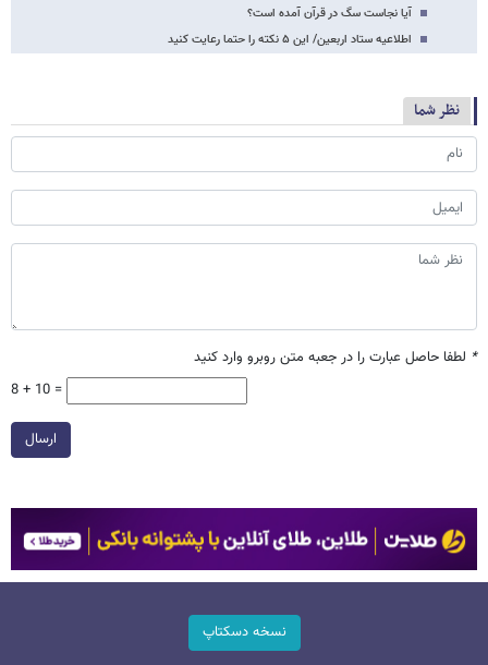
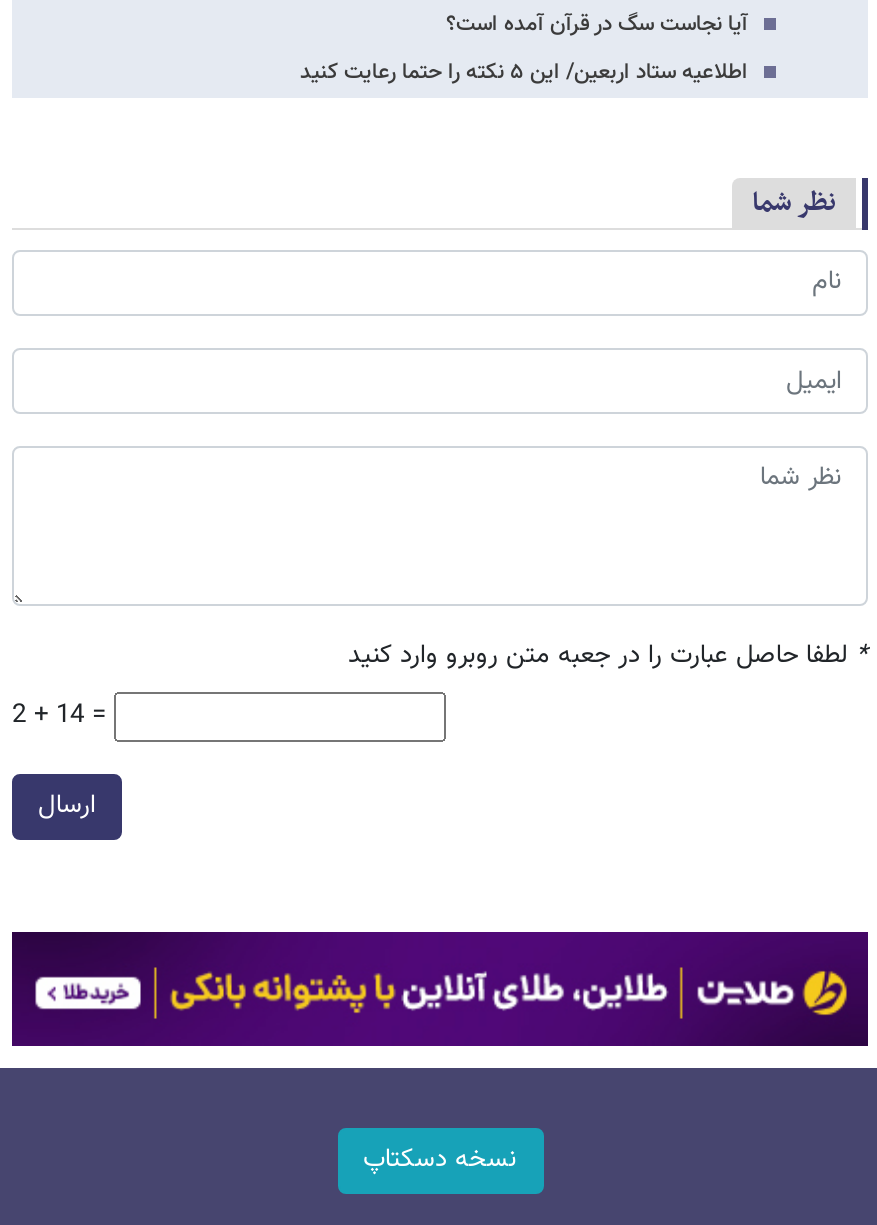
- 8 + 10 =
+ 2 + 14 =
